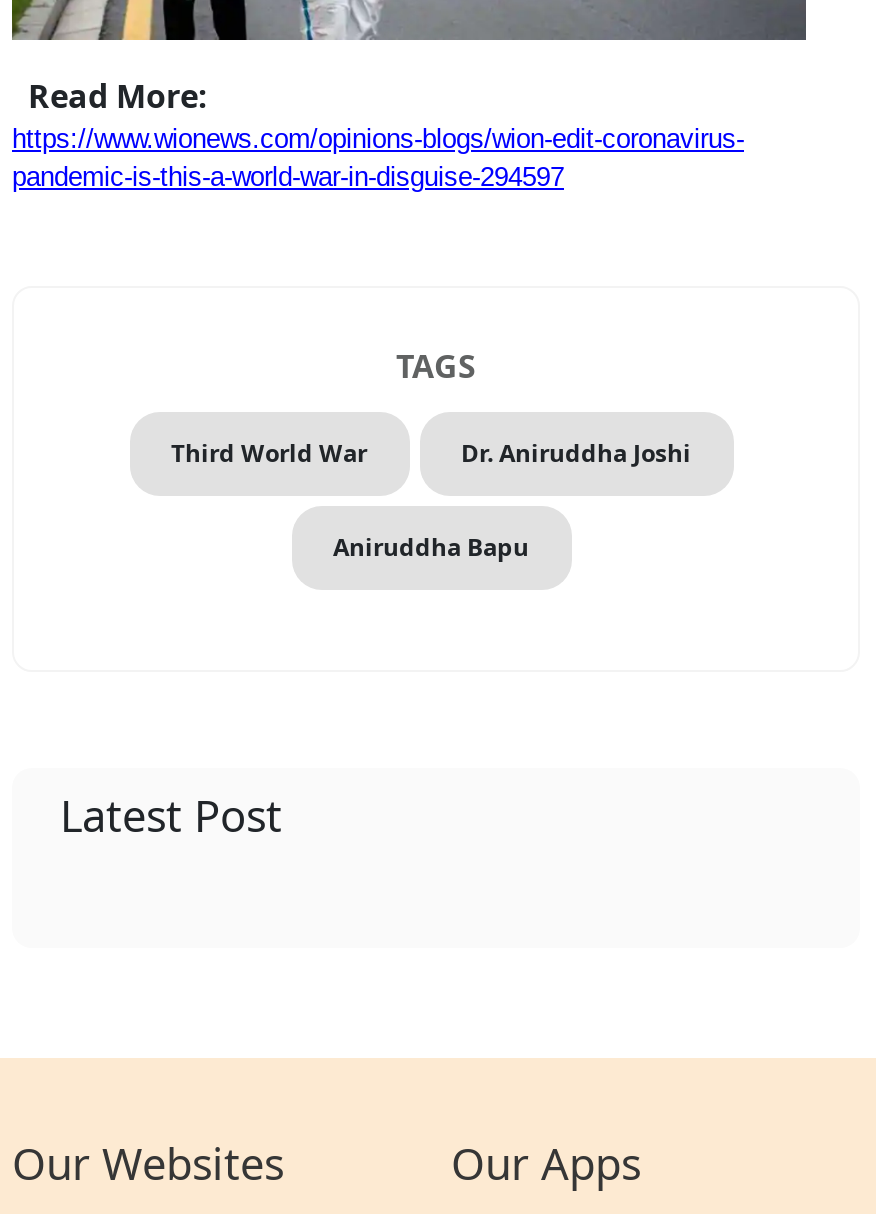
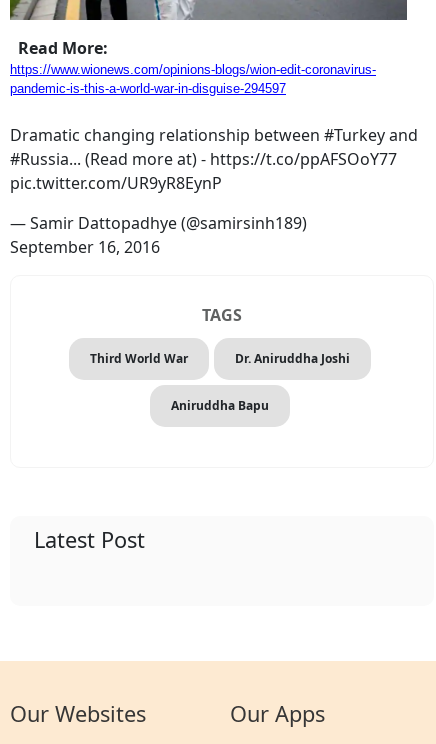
+ Dramatic changing relationship between #Turkey and
+ #Russia... (Read more at) - https://t.co/ppAFSOoY77
+ pic.twitter.com/UR9yR8EynP
+ — Samir Dattopadhye (@samirsinh189)
+ September 16, 2016
